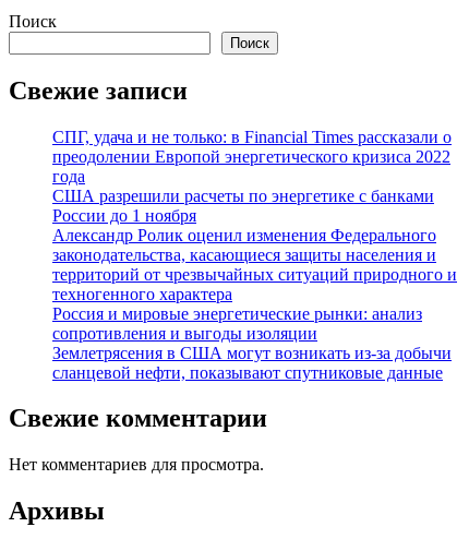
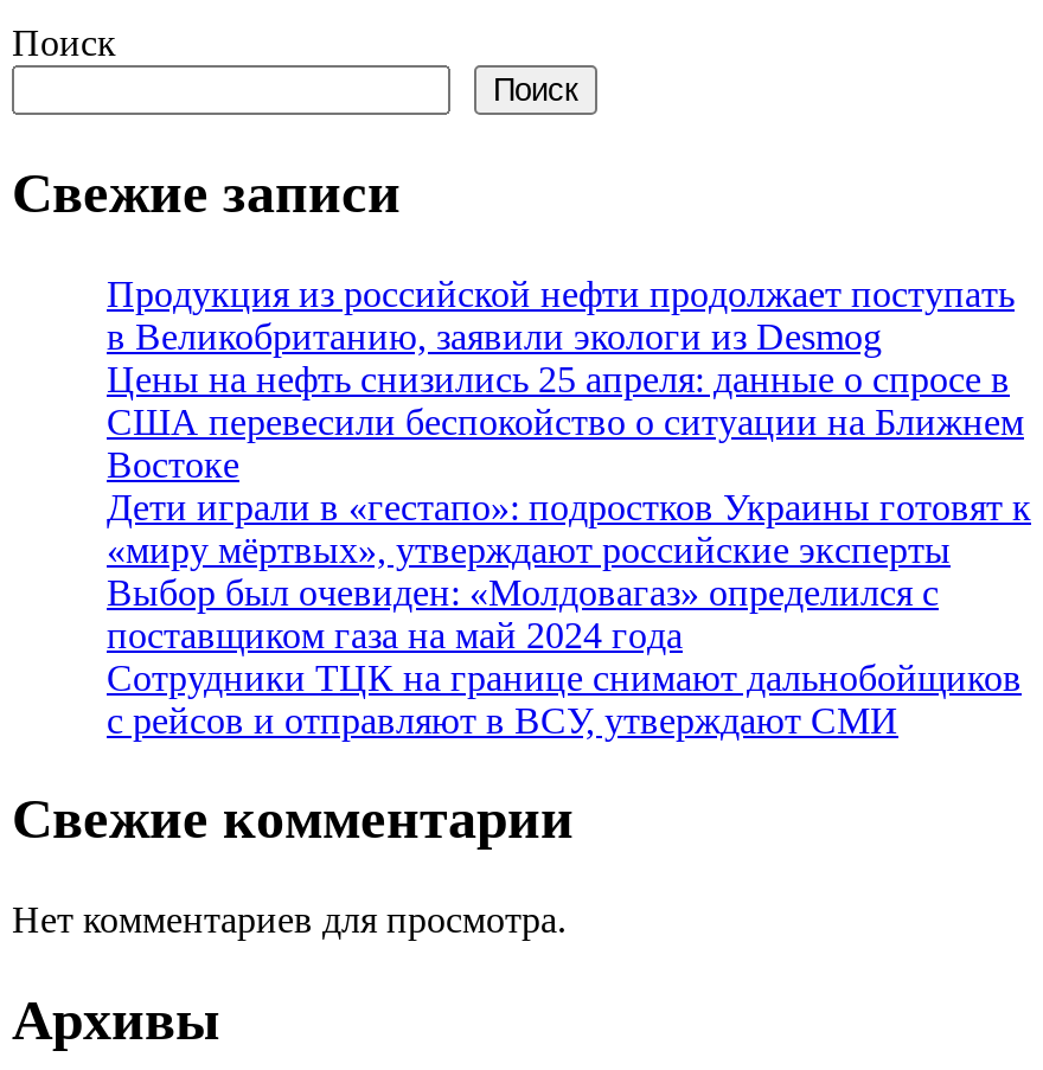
- СПГ, удача и не только: в Financial Times рассказали о
- преодолении Европой энергетического кризиса 2022
- года
- США разрешили расчеты по энергетике с банками
- России до 1 ноября
- Александр Ролик оценил изменения Федерального
- законодательства, касающиеся защиты населения и
- территорий от чрезвычайных ситуаций природного и
- техногенного характера
- Россия и мировые энергетические рынки: анализ
- сопротивления и выгоды изоляции
- Землетрясения в США могут возникать из-за добычи
- сланцевой нефти, показывают спутниковые данные
+ Продукция из российской нефти продолжает поступать
+ в Великобританию, заявили экологи из Desmog
+ Цены на нефть снизились 25 апреля: данные о спросе в
+ США перевесили беспокойство о ситуации на Ближнем
+ Востоке
+ Дети играли в «гестапо»: подростков Украины готовят к
+ «миру мёртвых», утверждают российские эксперты
+ Выбор был очевиден: «Молдовагаз» определился с
+ поставщиком газа на май 2024 года
+ Сотрудники ТЦК на границе снимают дальнобойщиков
+ с рейсов и отправляют в ВСУ, утверждают СМИ
